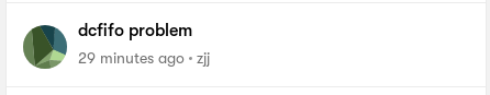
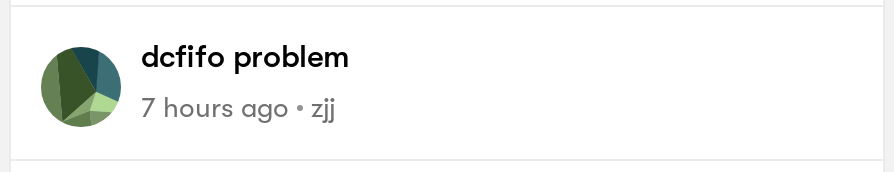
- 29 minutes ago
+ 7 hours ago
